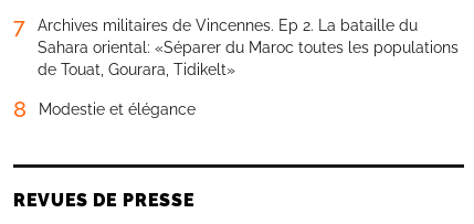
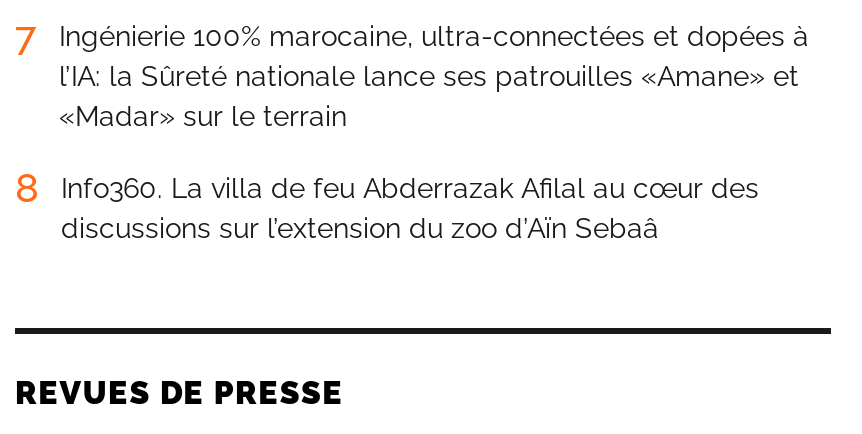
- Archives militaires de Vincennes. Ep 2. La bataille du
- Sahara oriental: «Séparer du Maroc toutes les populations
- de Touat, Gourara, Tidikelt»
+ Ingénierie 100% marocaine, ultra-connectées et dopées à
+ l’IA: la Sûreté nationale lance ses patrouilles «Amane» et
+ «Madar» sur le terrain

- Modestie et élégance
+ Info360. La villa de feu Abderrazak Afilal au cœur des
+ discussions sur l’extension du zoo d’Aïn Sebaâ
